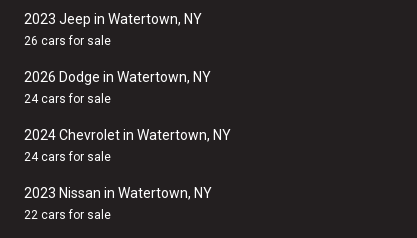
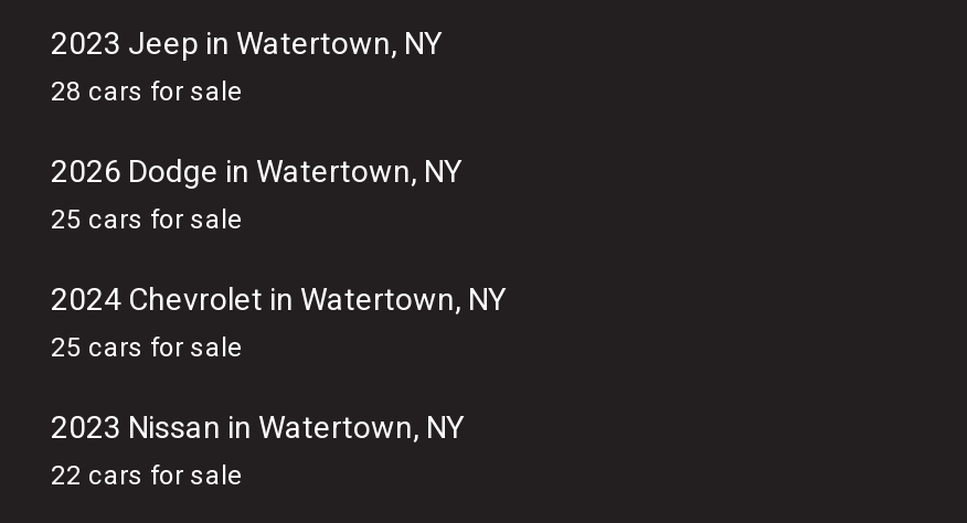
- 26 cars for sale
+ 28 cars for sale

- 24 cars for sale
+ 25 cars for sale

- 24 cars for sale
+ 25 cars for sale
